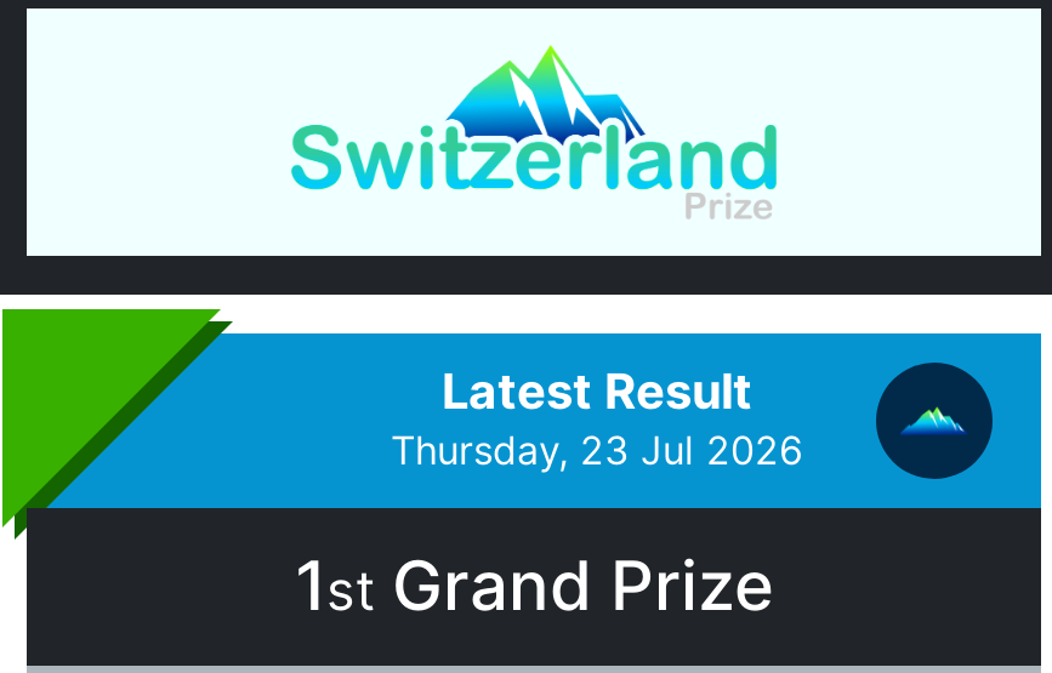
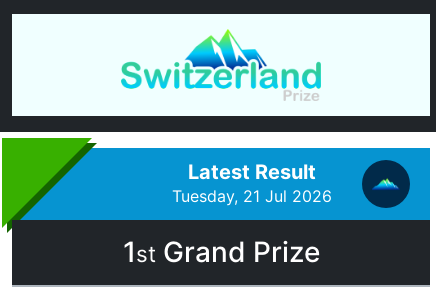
- Thursday, 23 Jul 2026
+ Tuesday, 21 Jul 2026
